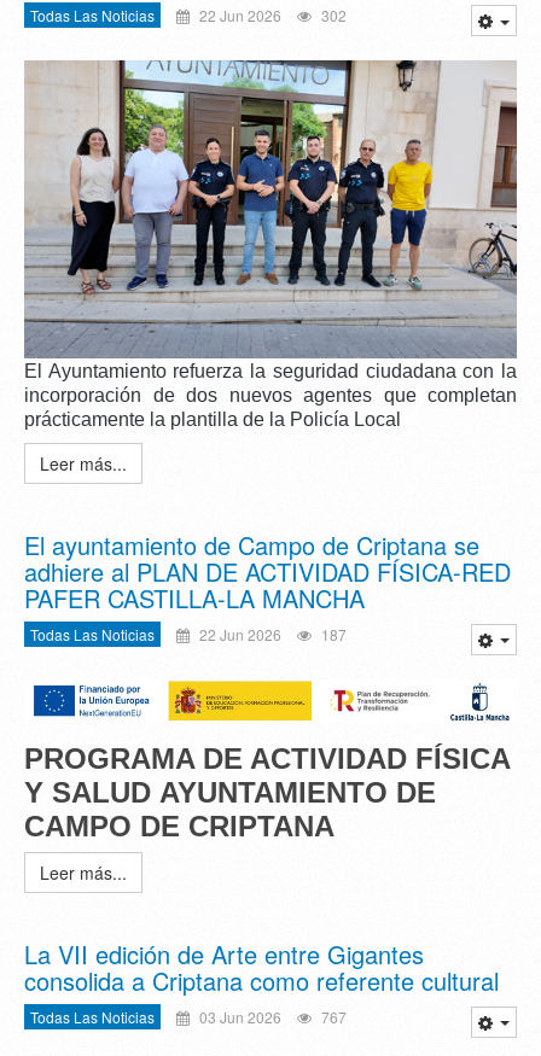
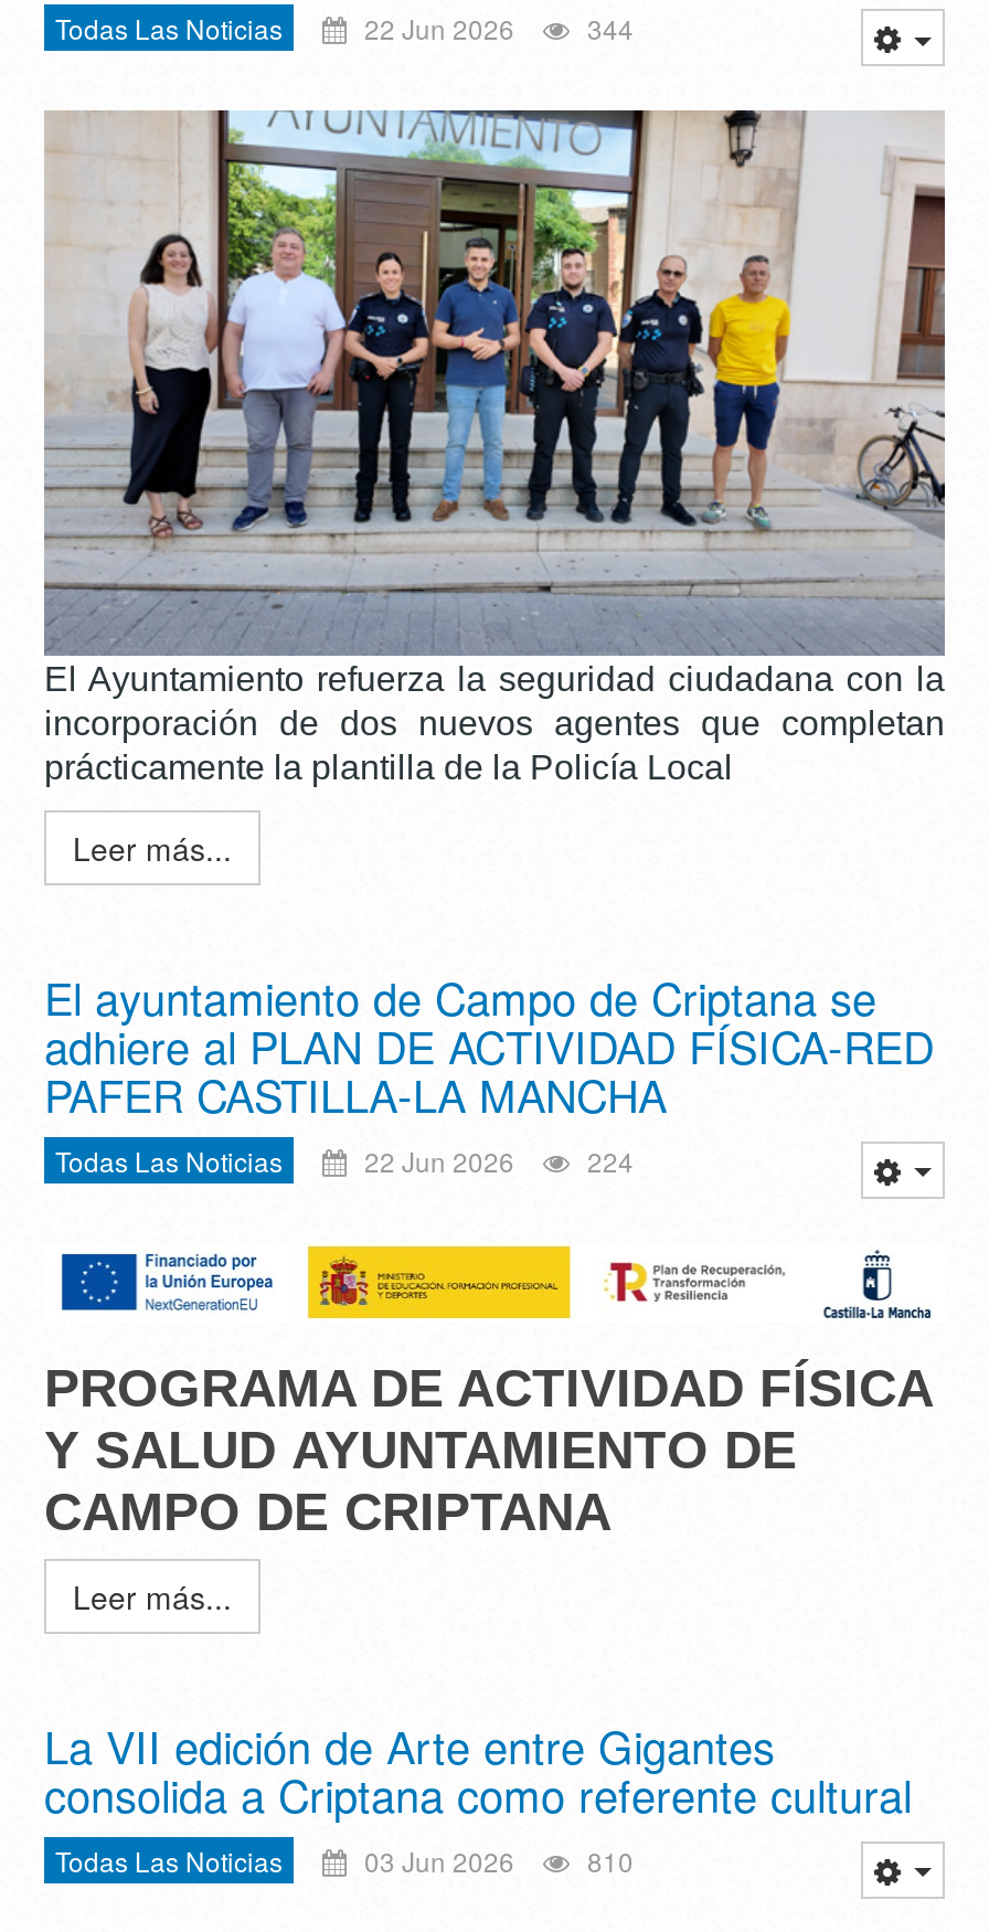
- Todas Las Noticias 22 Jun 2026 302
+ Todas Las Noticias 22 Jun 2026 344

- Todas Las Noticias 22 Jun 2026 187
+ Todas Las Noticias 22 Jun 2026 224

- Todas Las Noticias 03 Jun 2026 767
+ Todas Las Noticias 03 Jun 2026 810
